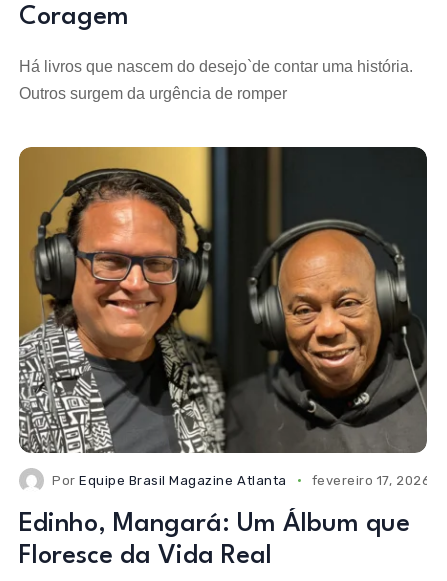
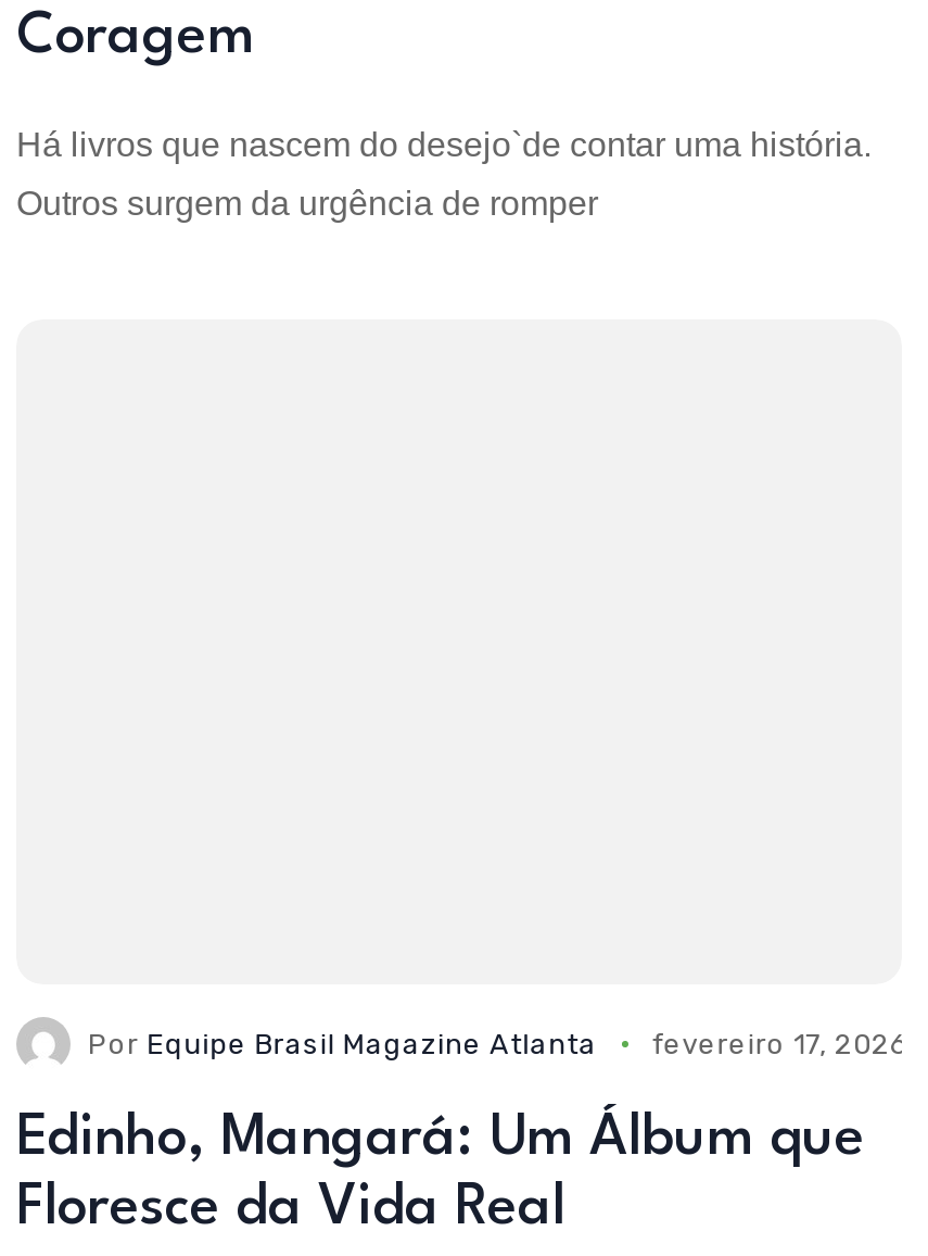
- [image]
